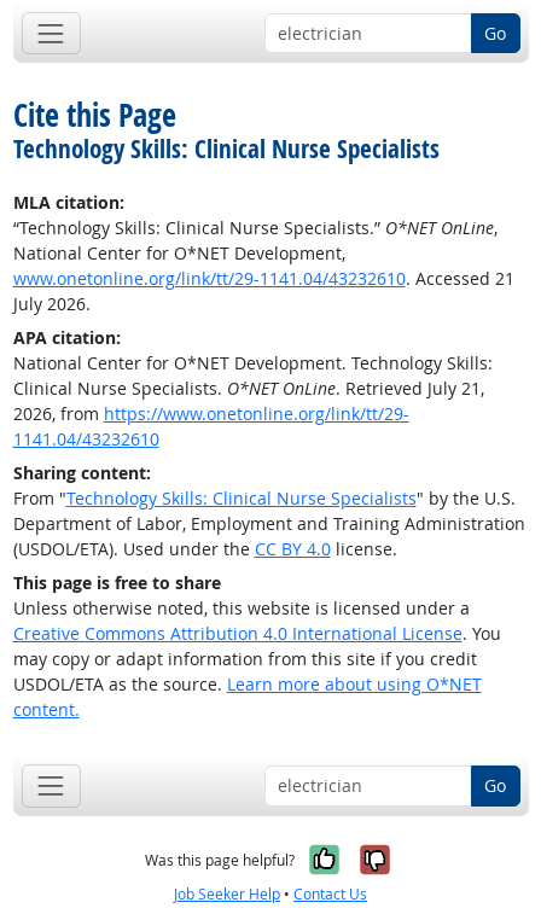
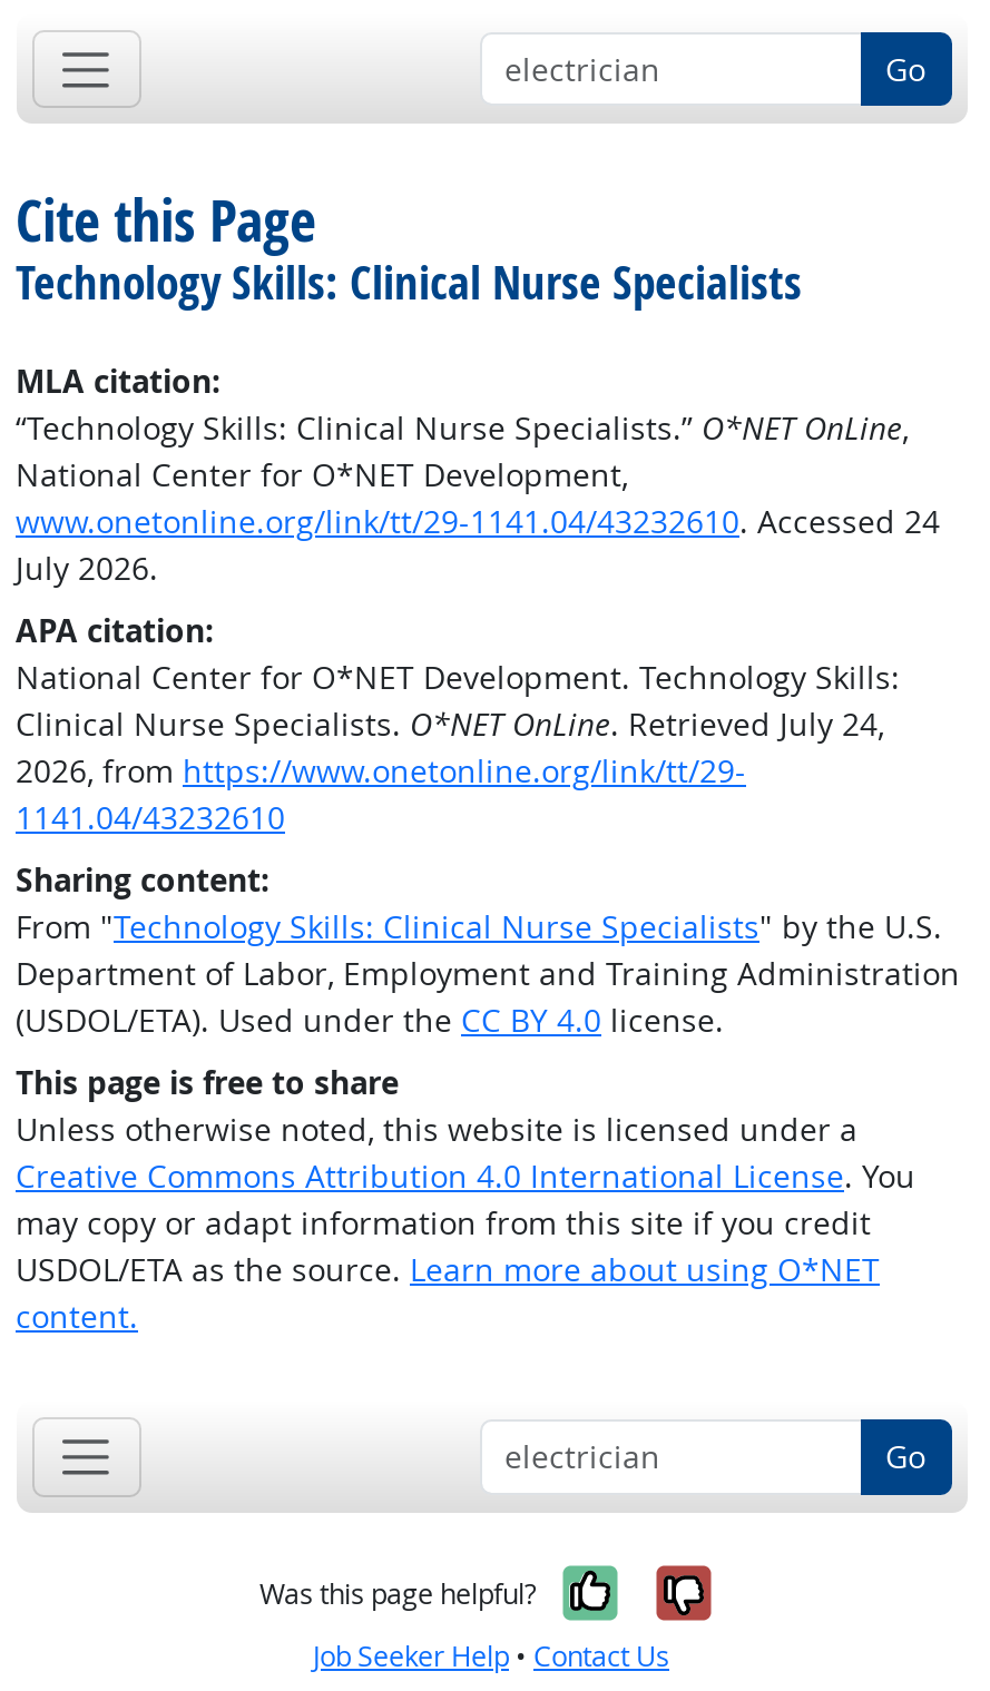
- www.onetonline.org/link/tt/29-1141.04/43232610. Accessed 21
+ www.onetonline.org/link/tt/29-1141.04/43232610. Accessed 24

- Clinical Nurse Specialists. O*NET OnLine. Retrieved July 21,
+ Clinical Nurse Specialists. O*NET OnLine. Retrieved July 24,
